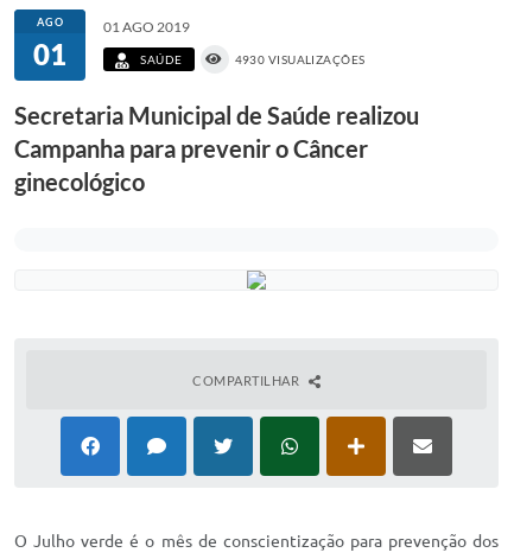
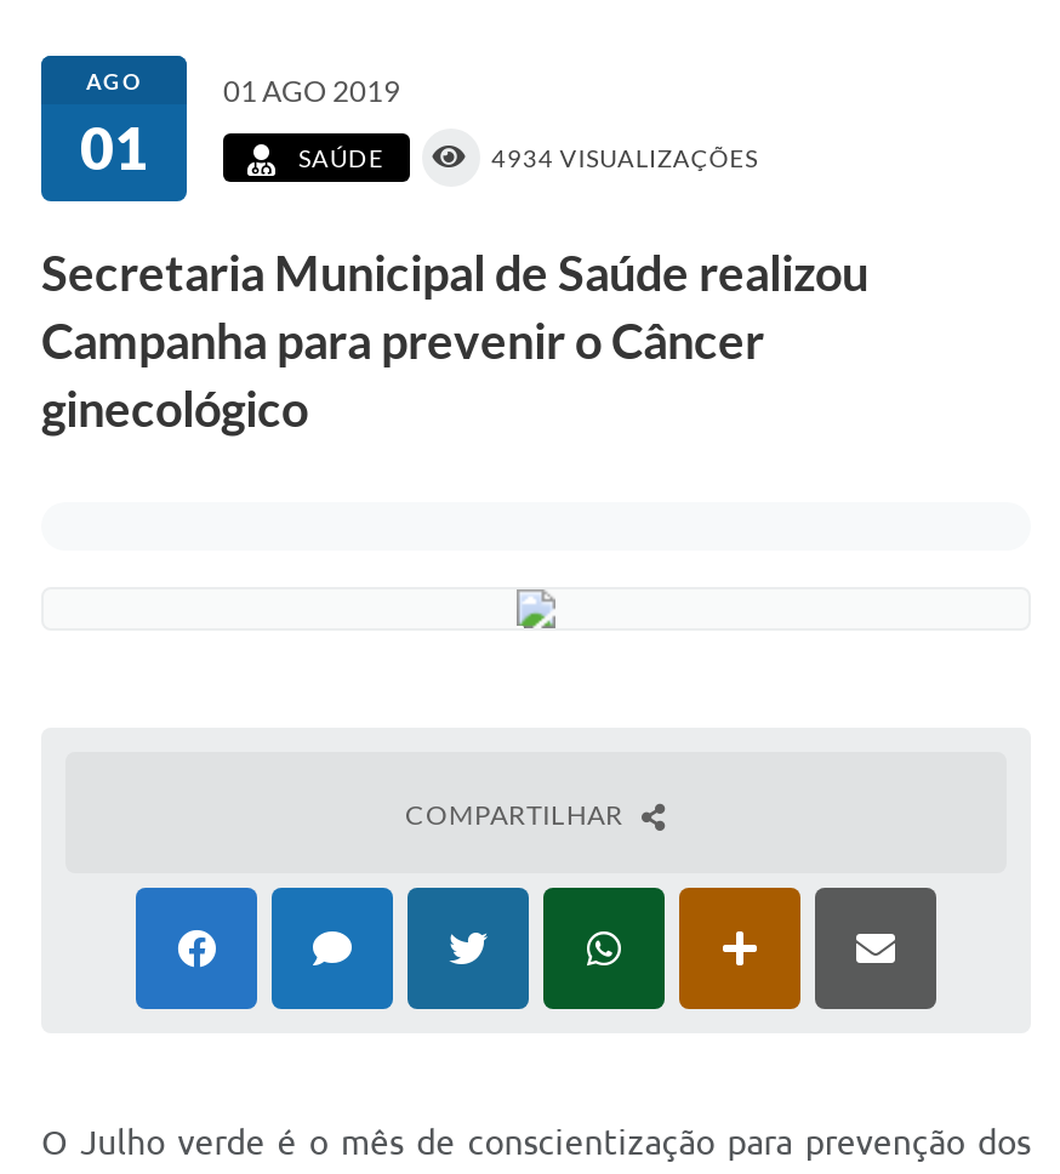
- 4930 VISUALIZAÇÕES
+ 4934 VISUALIZAÇÕES
